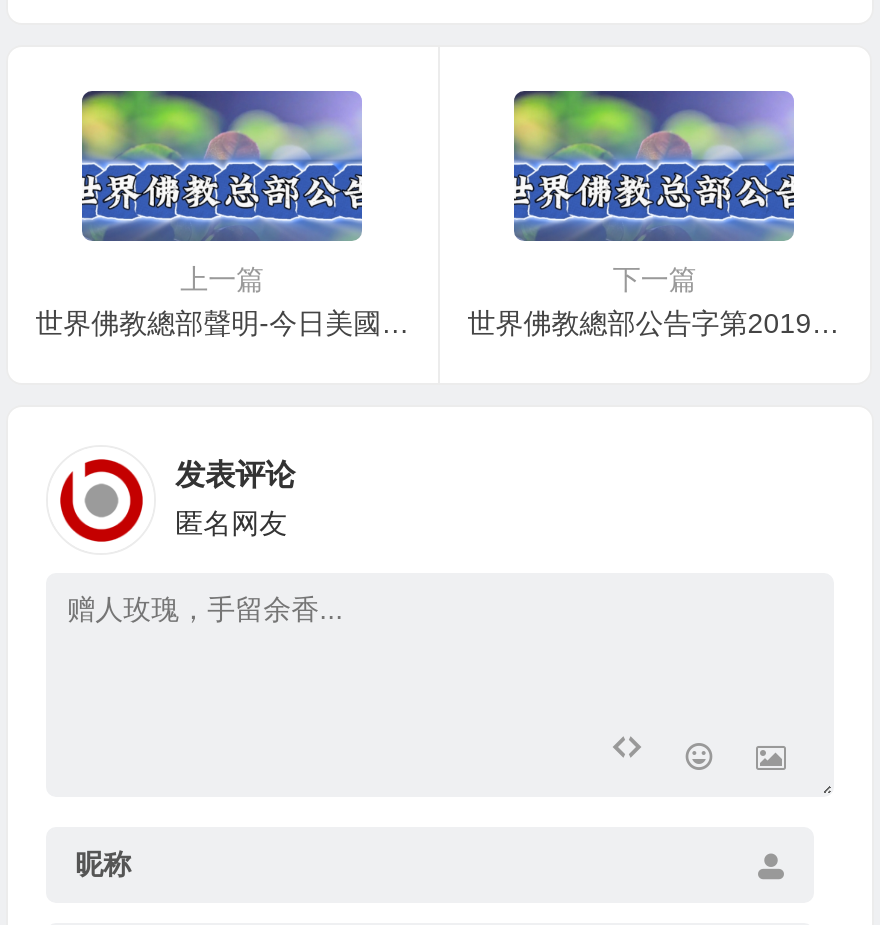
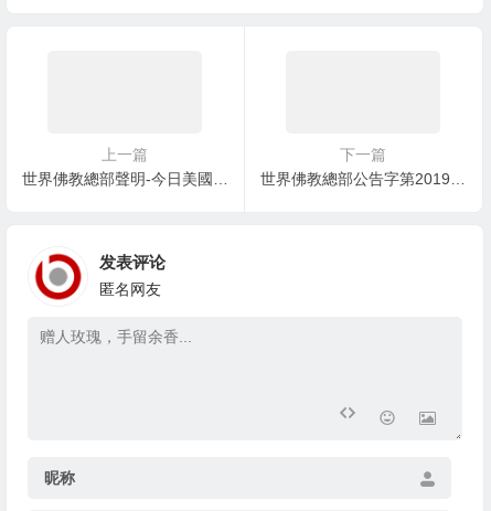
- [image]

- [image]
